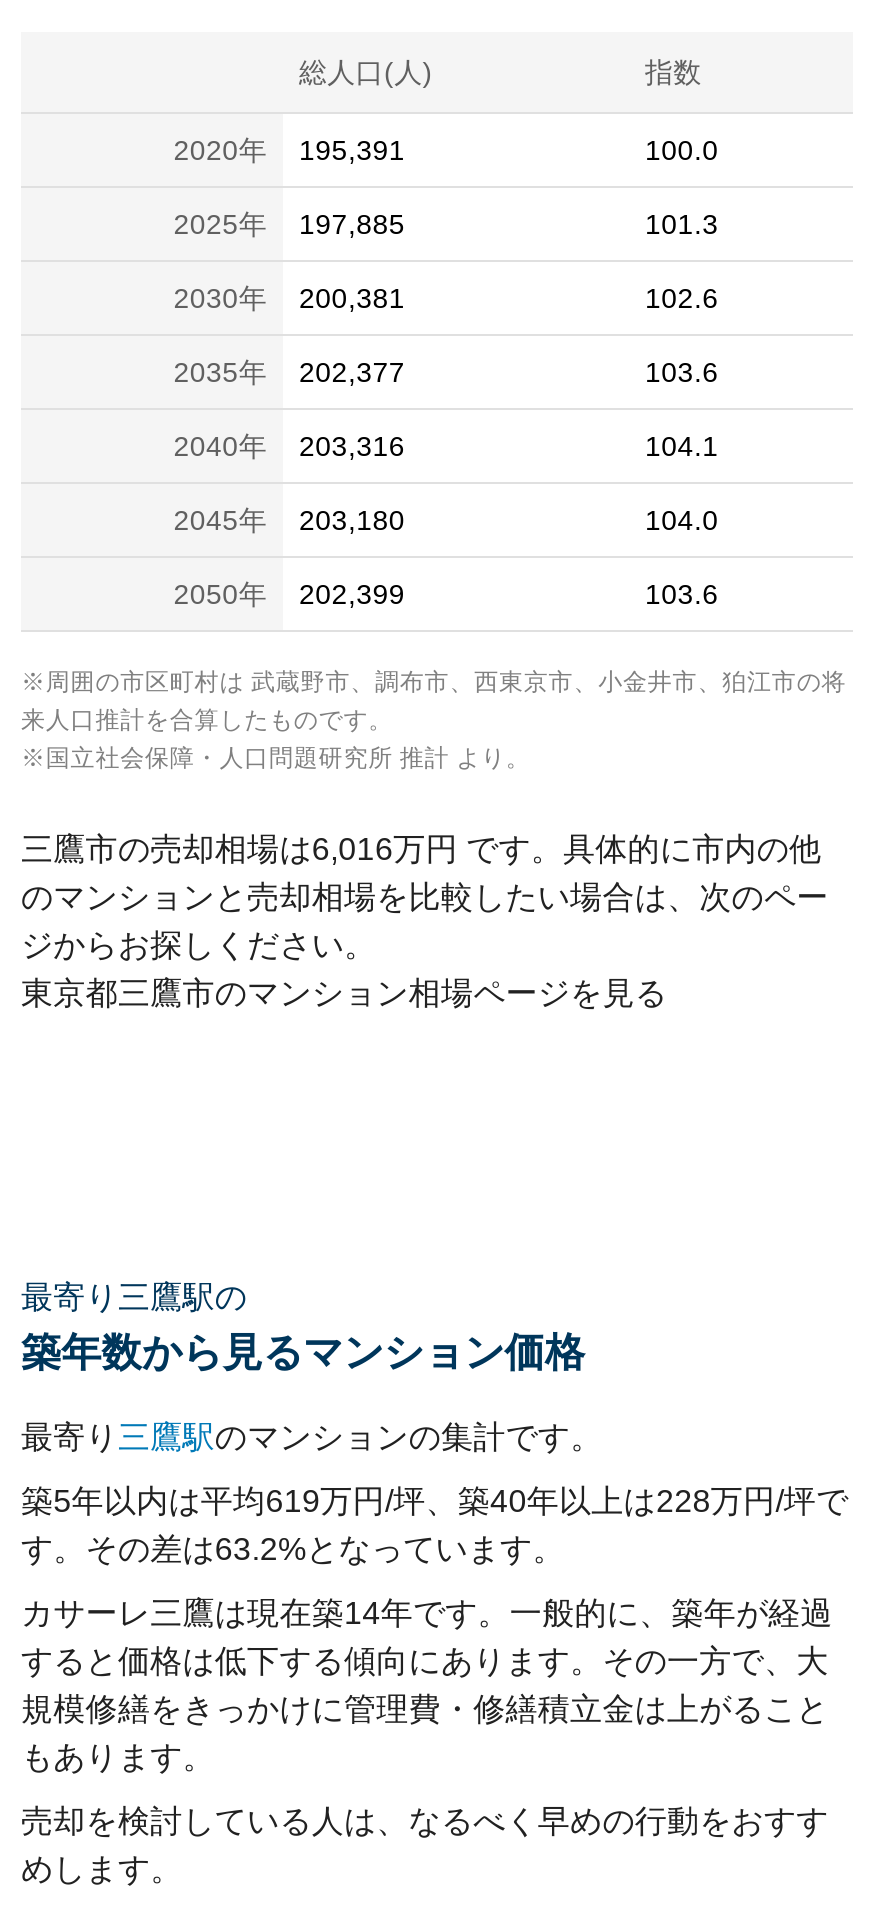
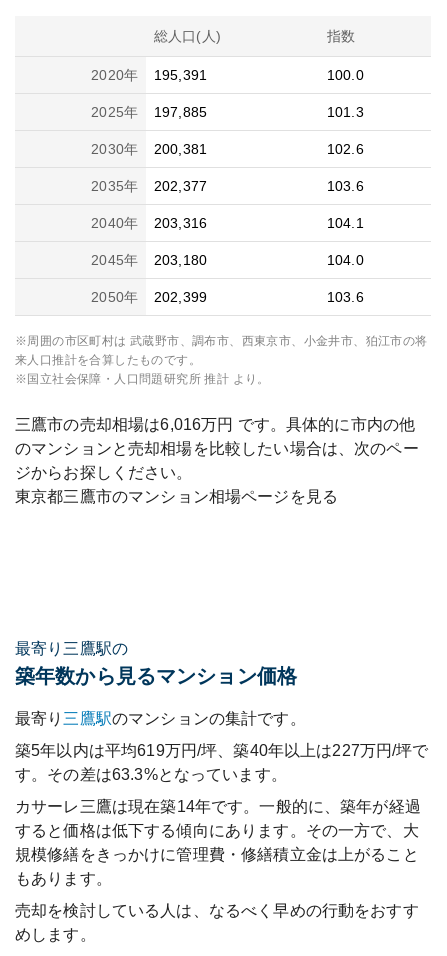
- 築5年以内は平均619万円/坪、築40年以上は228万円/坪で
+ 築5年以内は平均619万円/坪、築40年以上は227万円/坪で

- す。その差は63.2%となっています。
+ す。その差は63.3%となっています。
